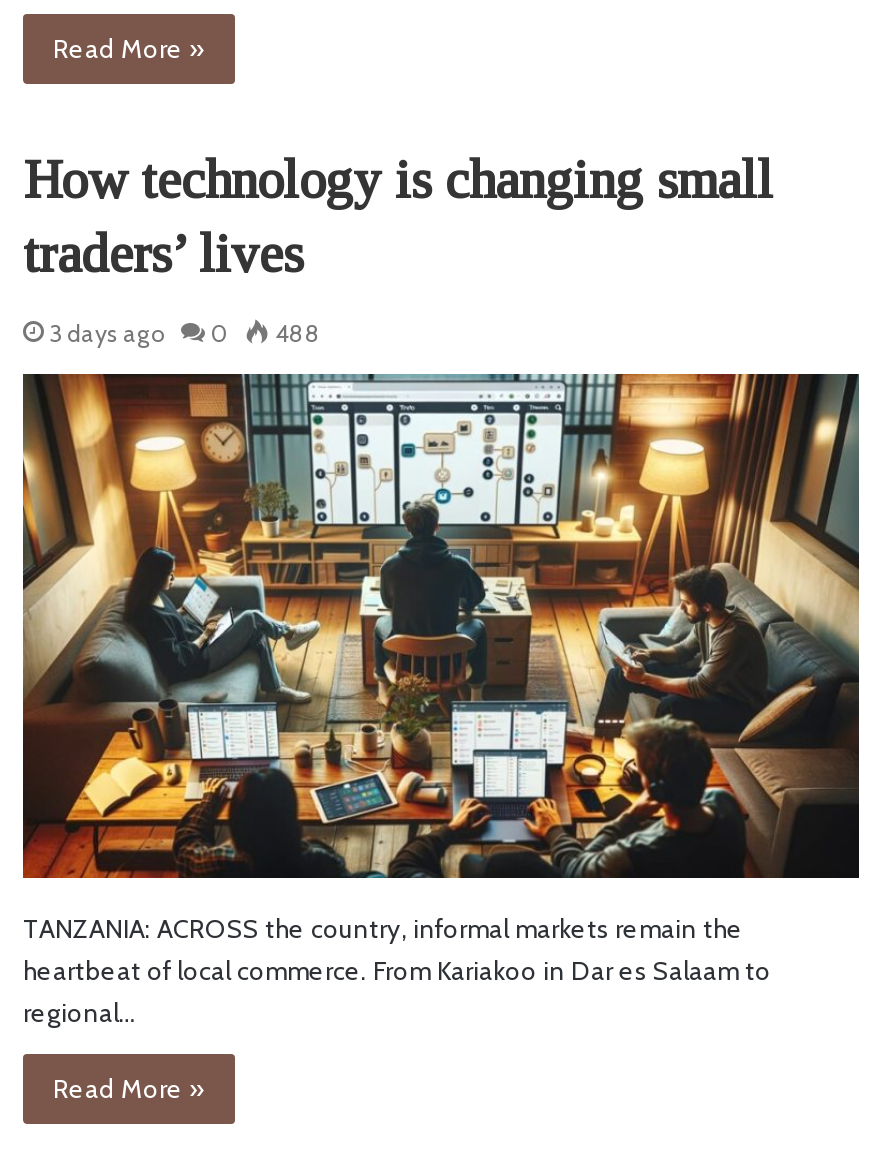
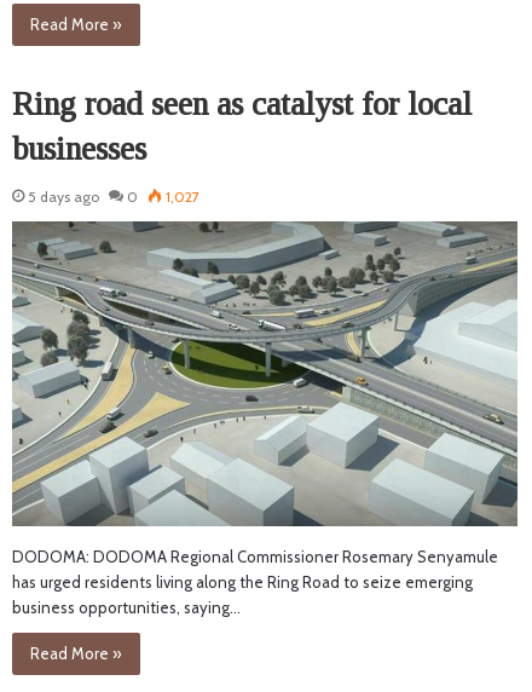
- How technology is changing small
- traders’ lives
+ Ring road seen as catalyst for local
+ businesses

- 3 days ago
+ 5 days ago

- 488
+ 1,027

- [image]
- TANZANIA: ACROSS the country, informal markets remain the
- heartbeat of local commerce. From Kariakoo in Dar es Salaam to
- regional…
+ [image]
+ DODOMA: DODOMA Regional Commissioner Rosemary Senyamule
+ has urged residents living along the Ring Road to seize emerging
+ business opportunities, saying…
